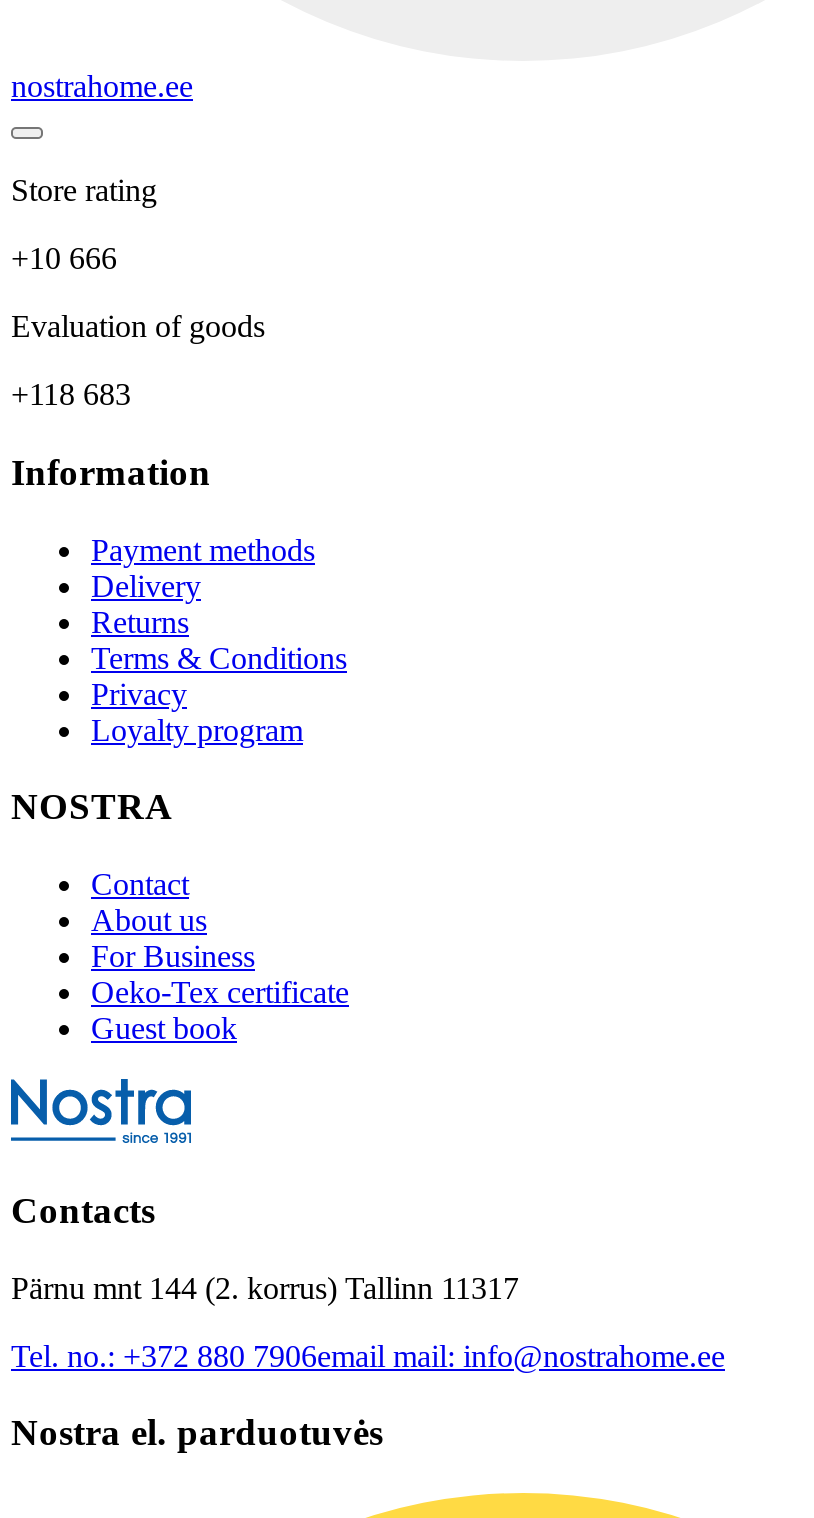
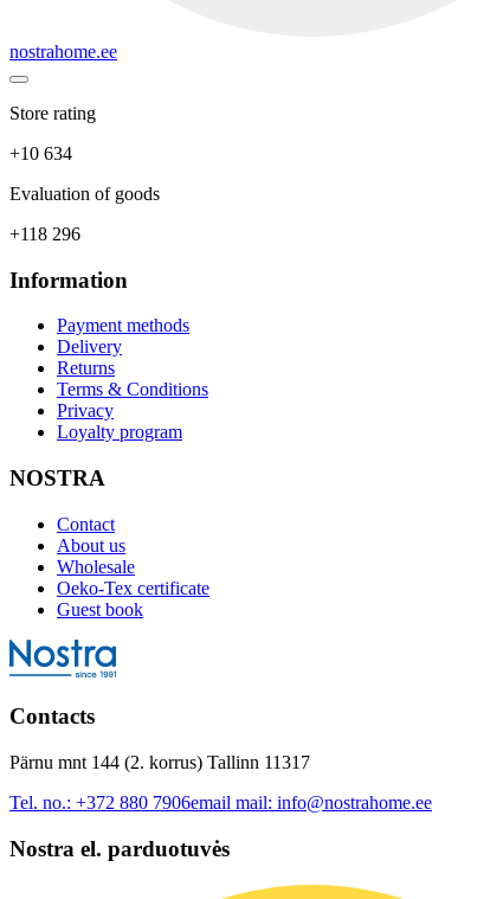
- +10 666
+ +10 634

- +118 683
+ +118 296

- For Business
+ Wholesale
